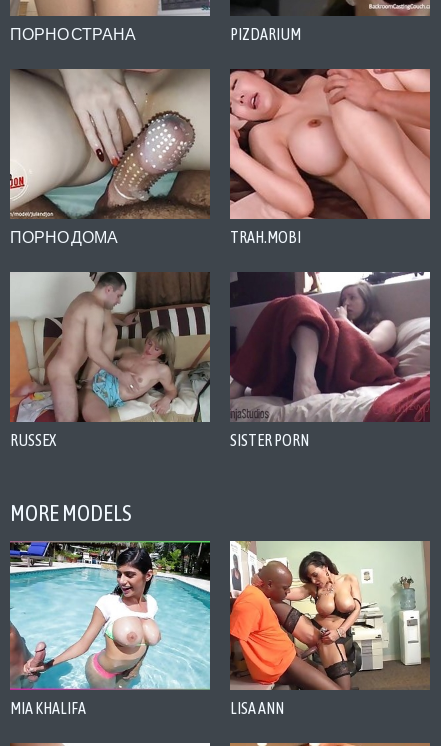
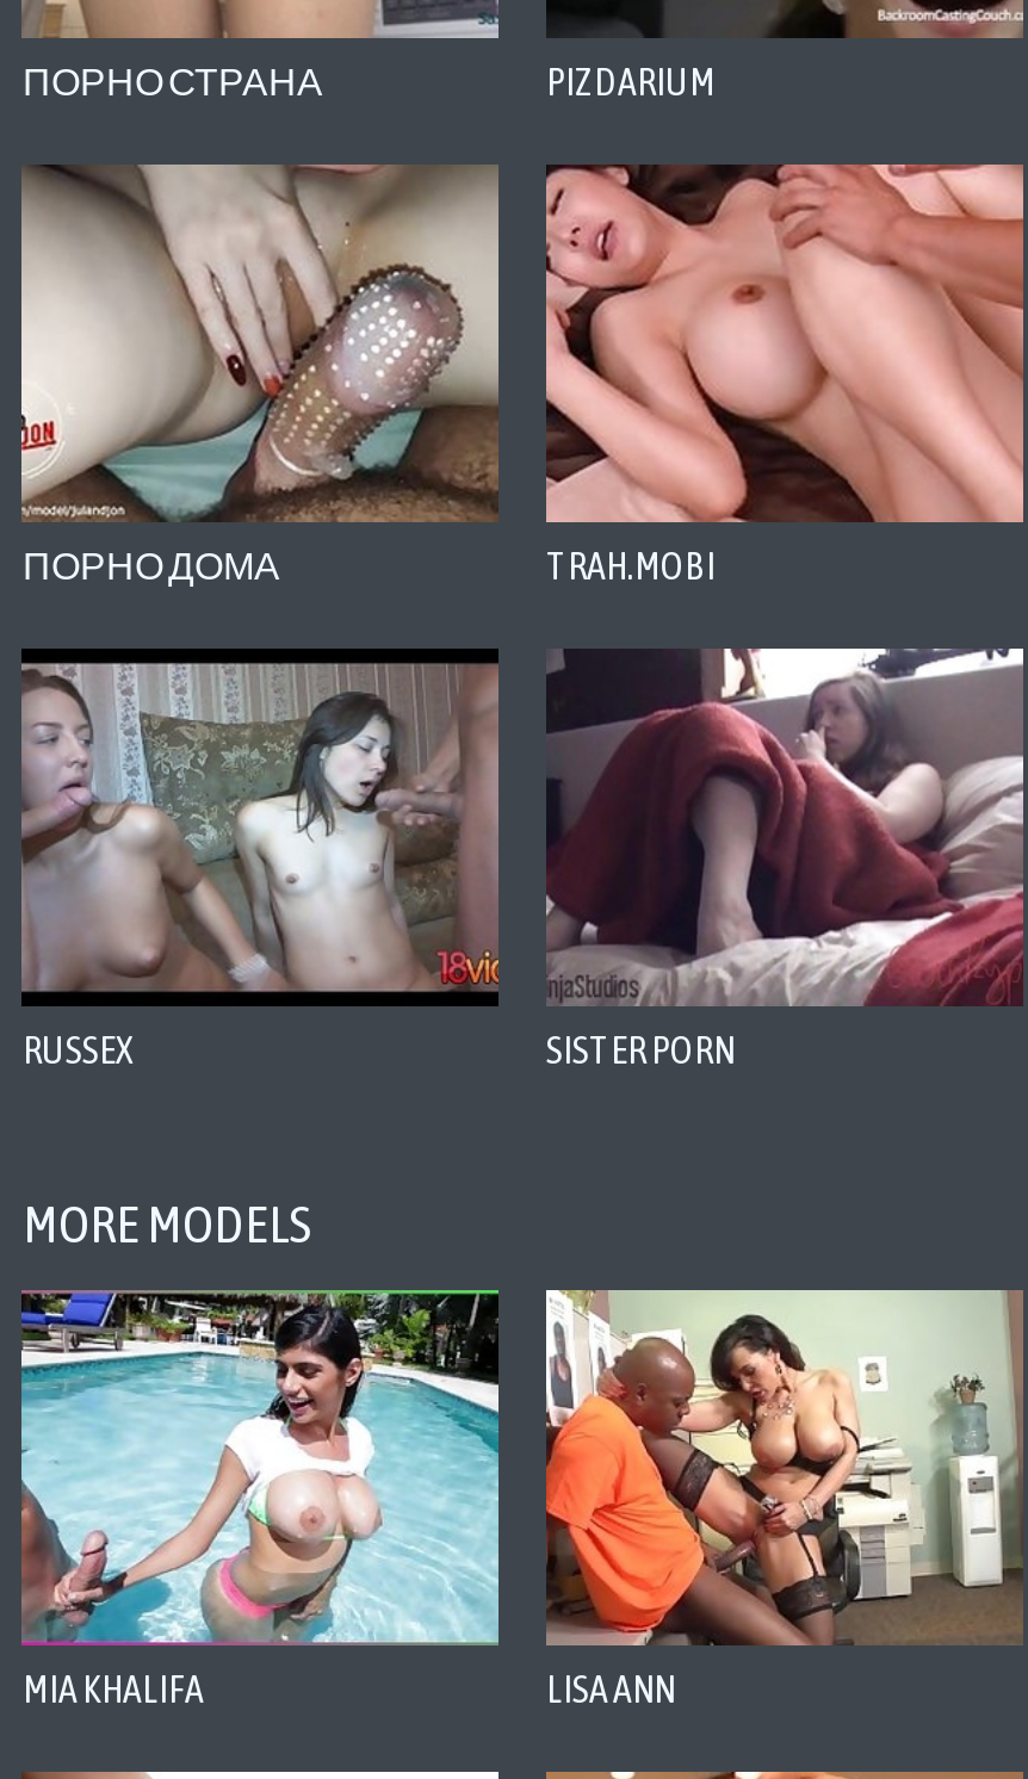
- [image]
+ [image]
